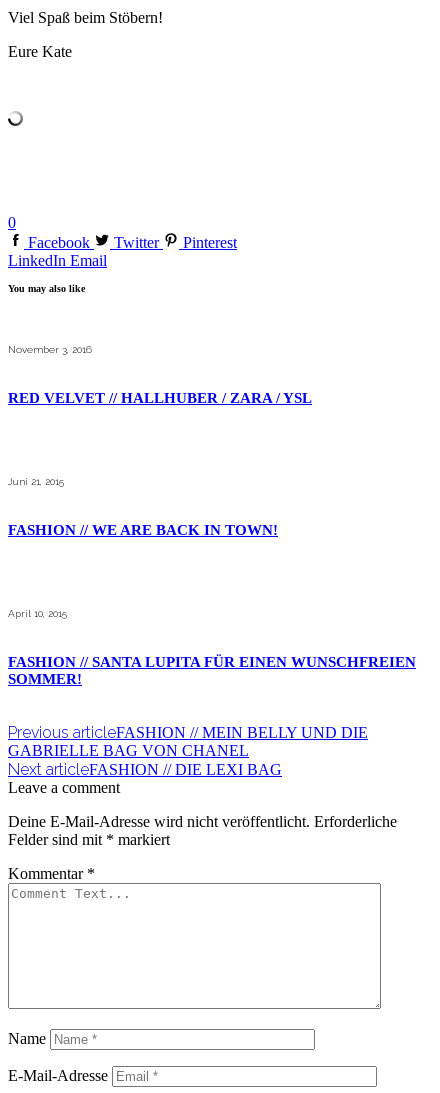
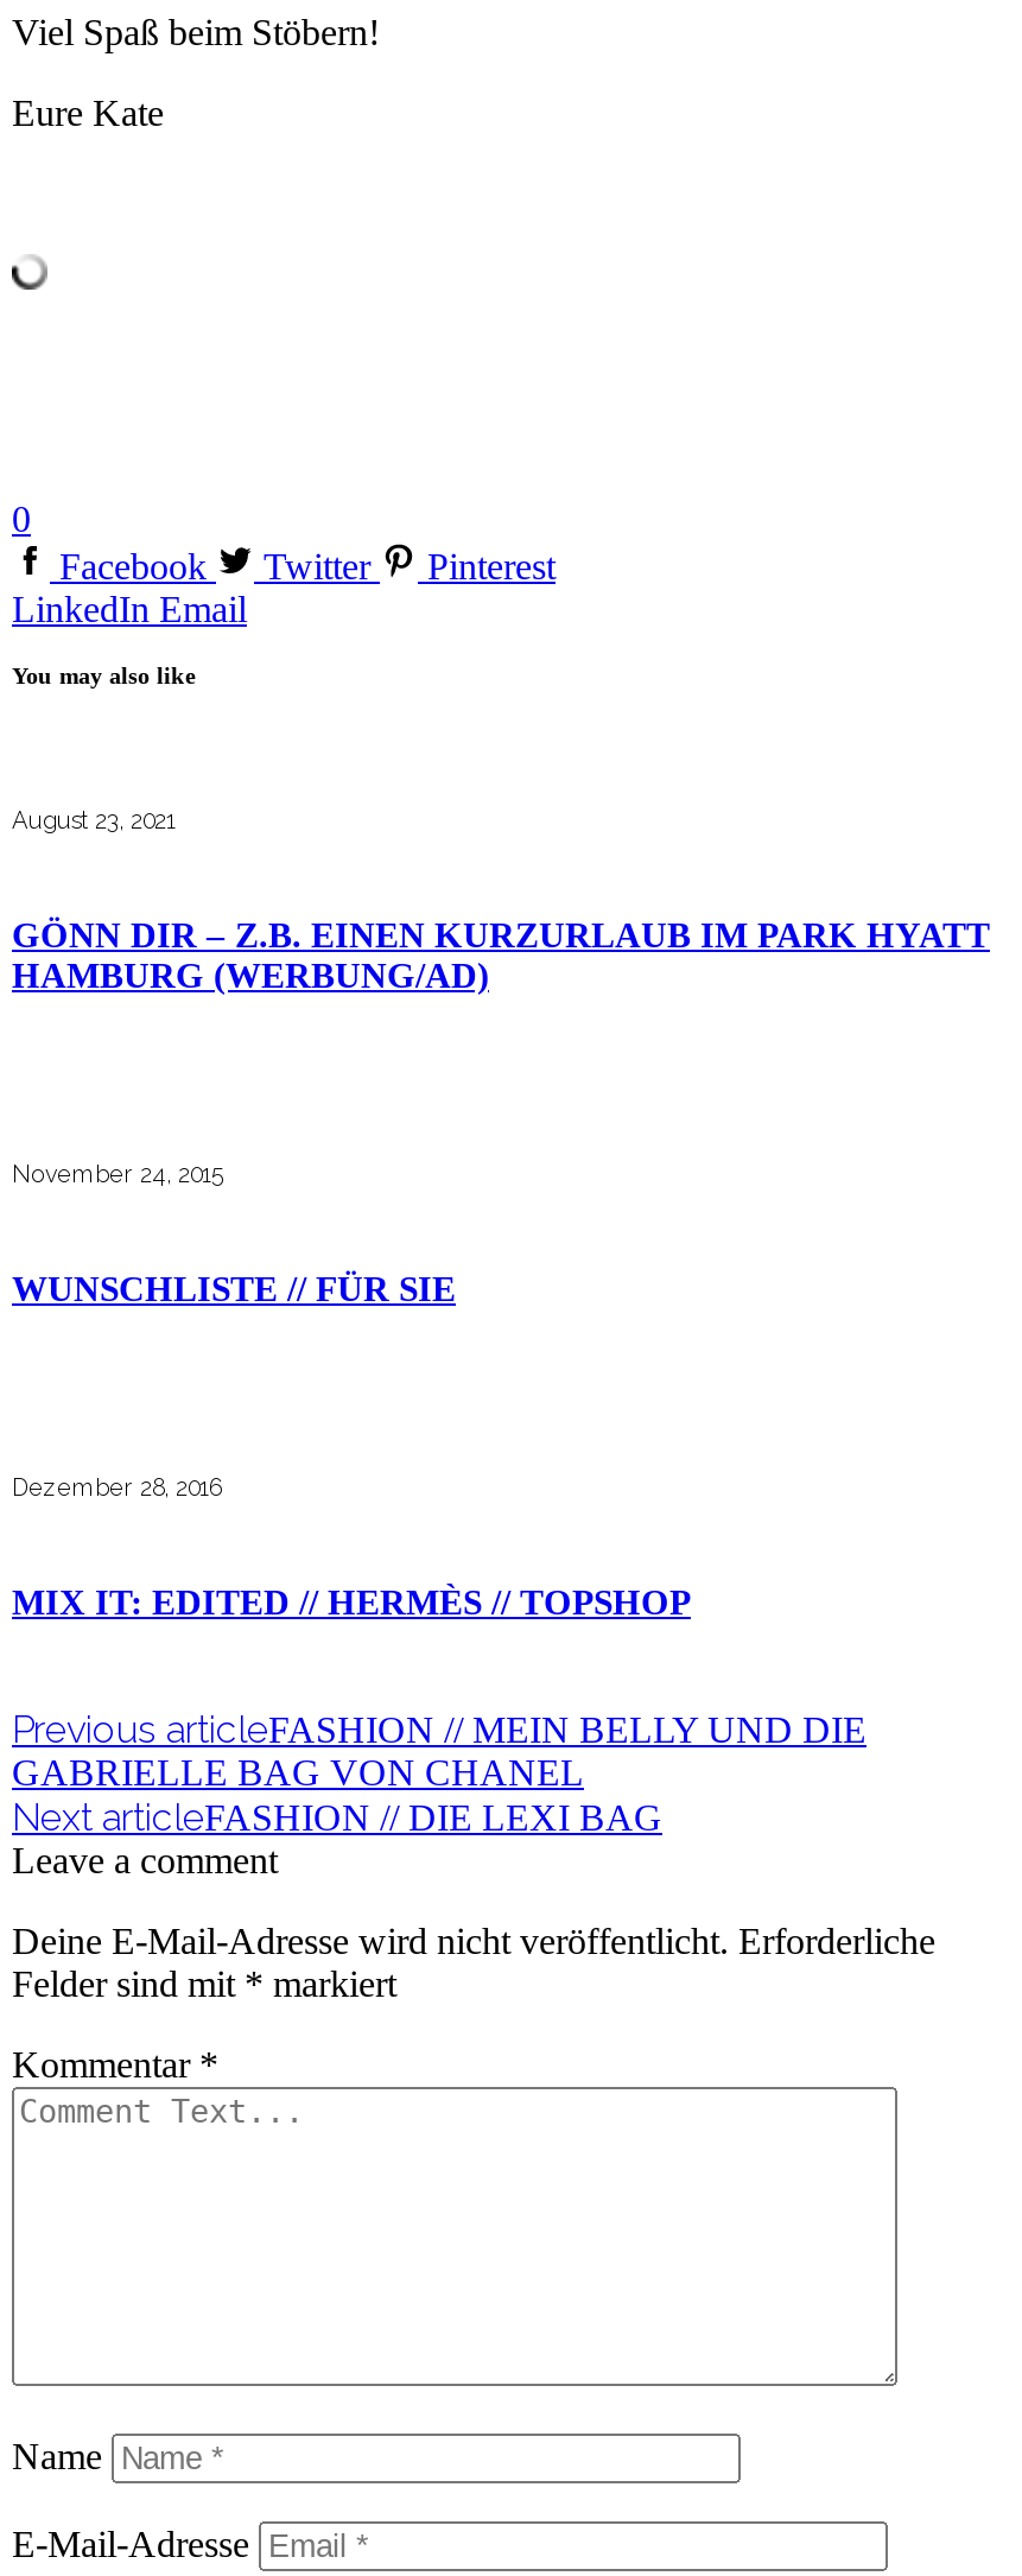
- November 3, 2016
+ August 23, 2021

- RED VELVET // HALLHUBER / ZARA / YSL
+ GÖNN DIR – Z.B. EINEN KURZURLAUB IM PARK HYATT
+ HAMBURG (WERBUNG/AD)

- Juni 21, 2015
+ November 24, 2015

- FASHION // WE ARE BACK IN TOWN!
+ WUNSCHLISTE // FÜR SIE

- April 10, 2015
+ Dezember 28, 2016

- FASHION // SANTA LUPITA FÜR EINEN WUNSCHFREIEN
- SOMMER!
+ MIX IT: EDITED // HERMÈS // TOPSHOP
